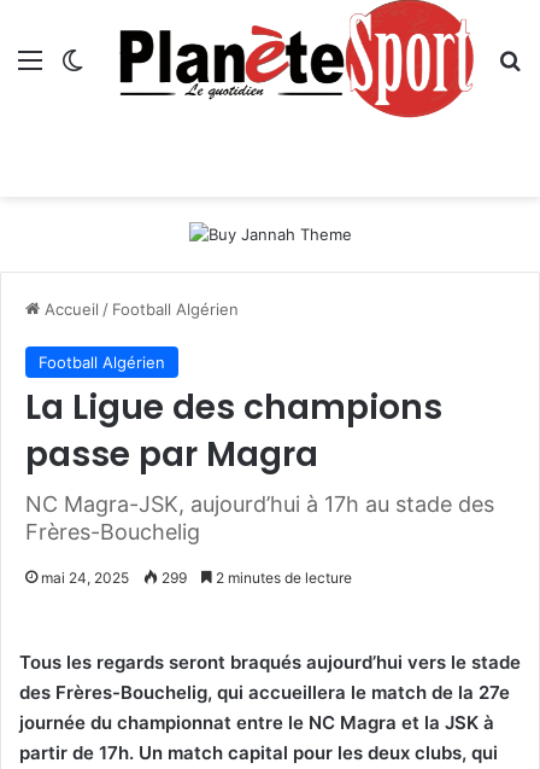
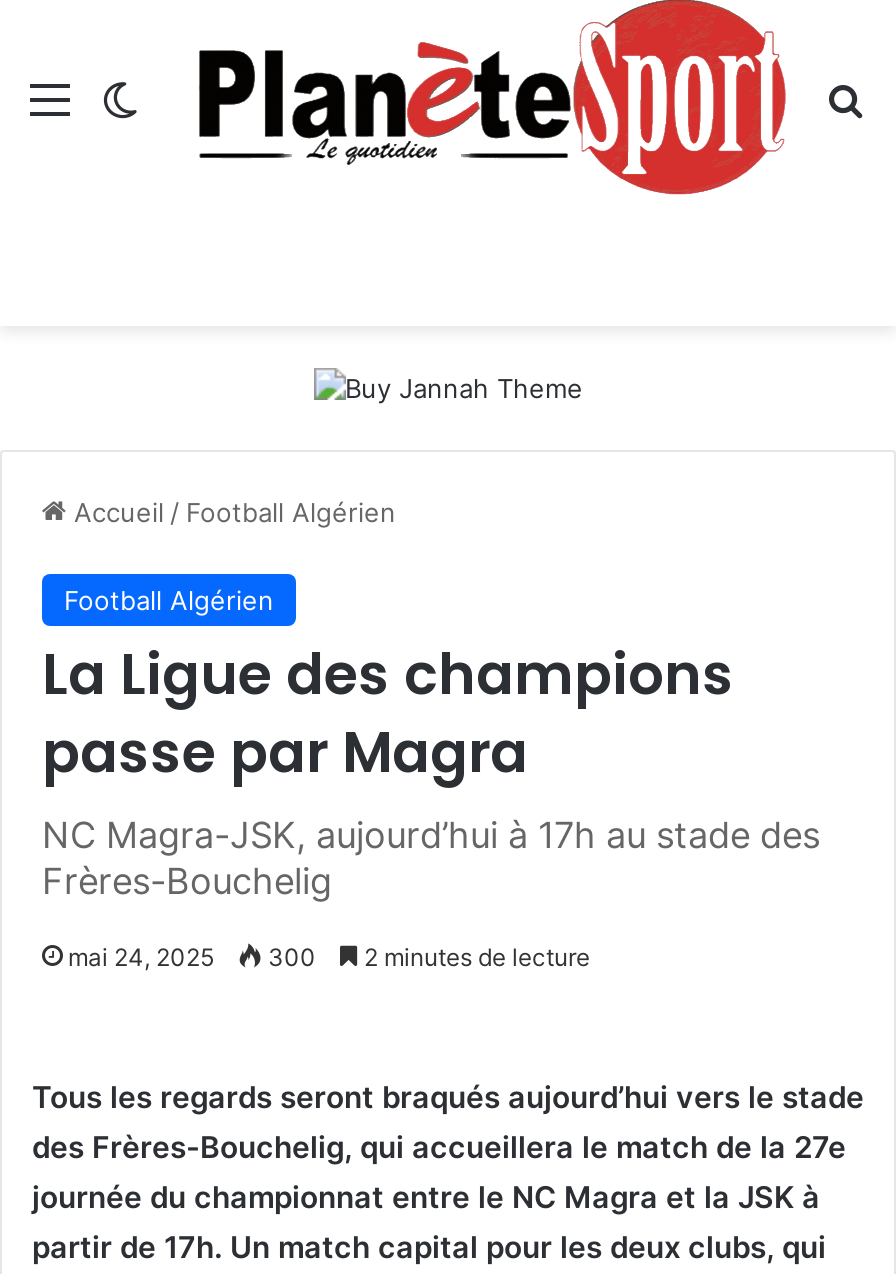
- mai 24, 2025 299 2 minutes de lecture
+ mai 24, 2025 300 2 minutes de lecture
